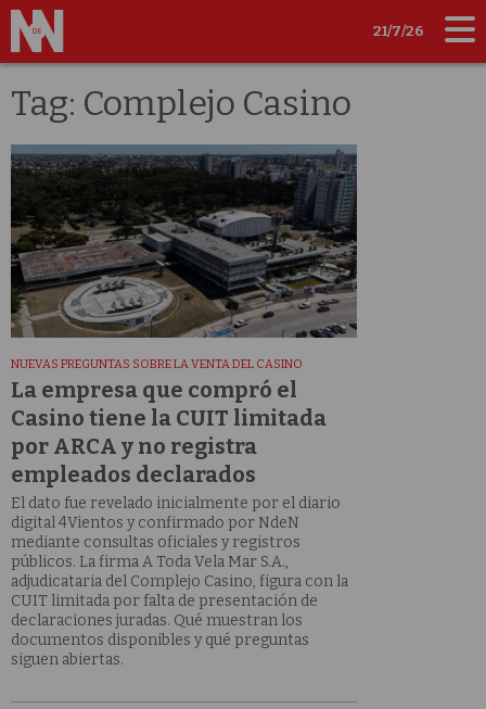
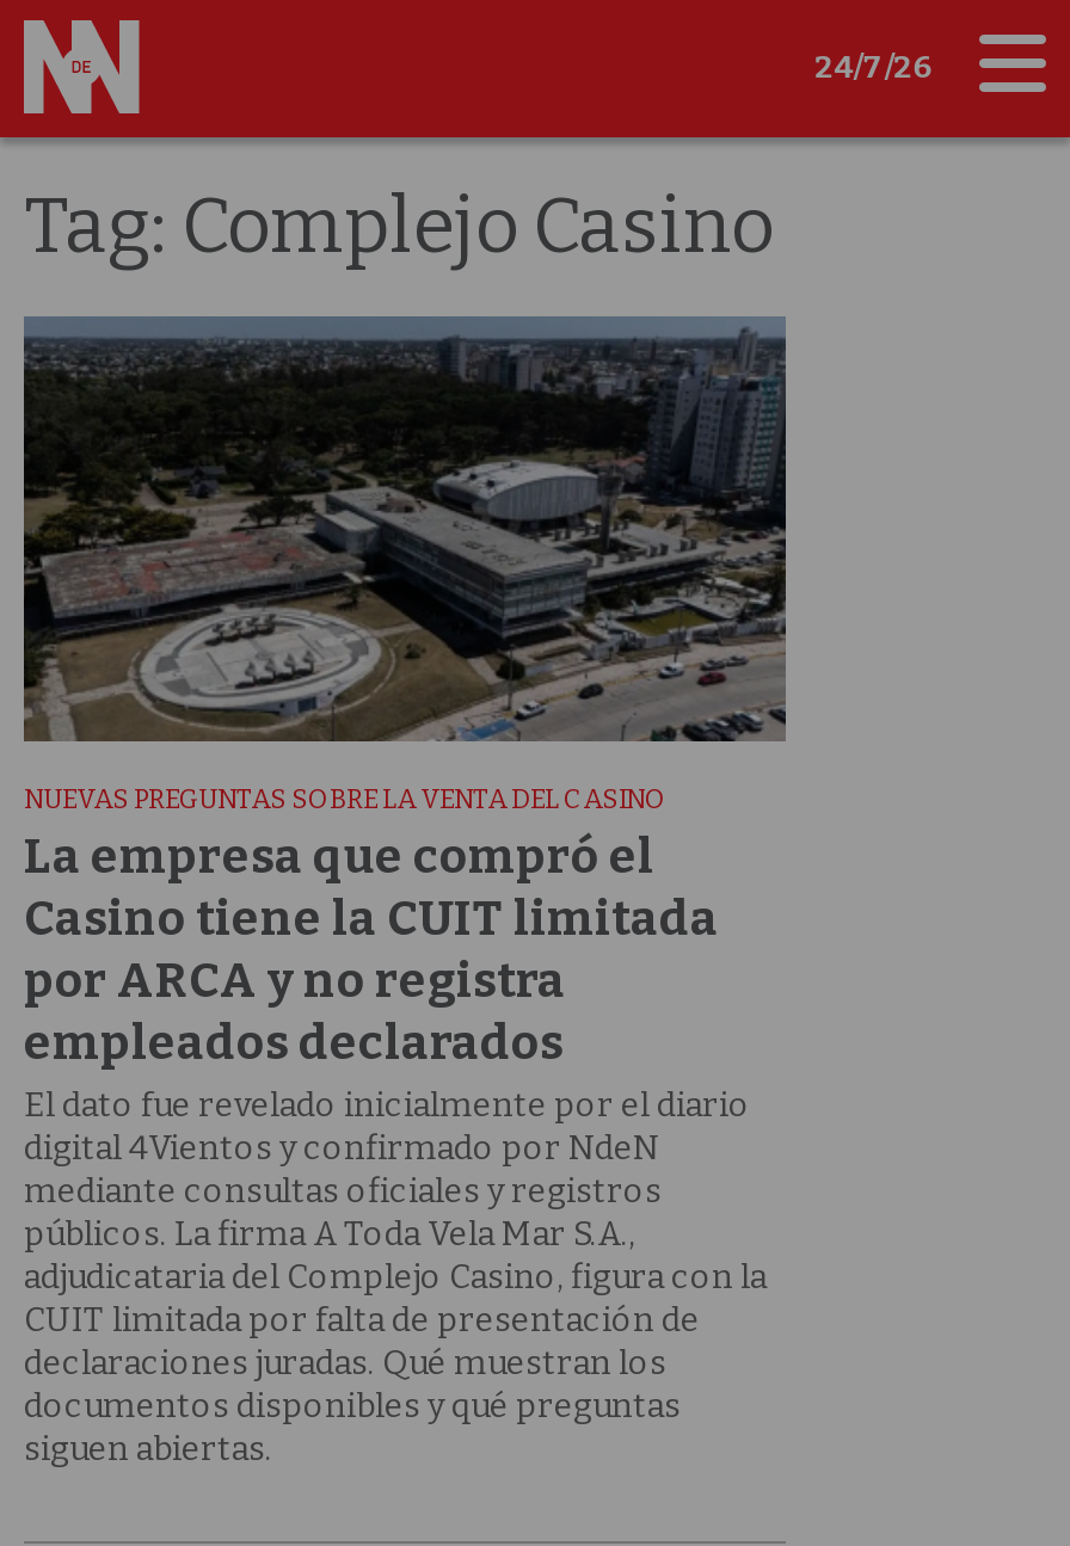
- 21/7/26
+ 24/7/26
